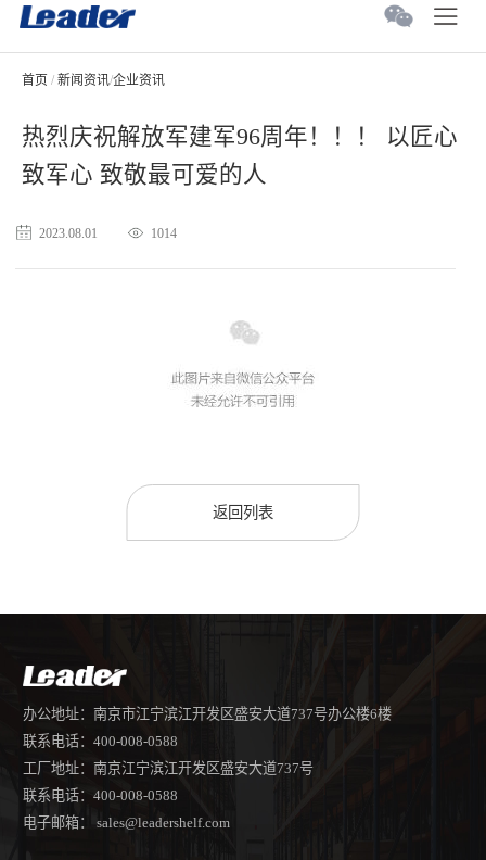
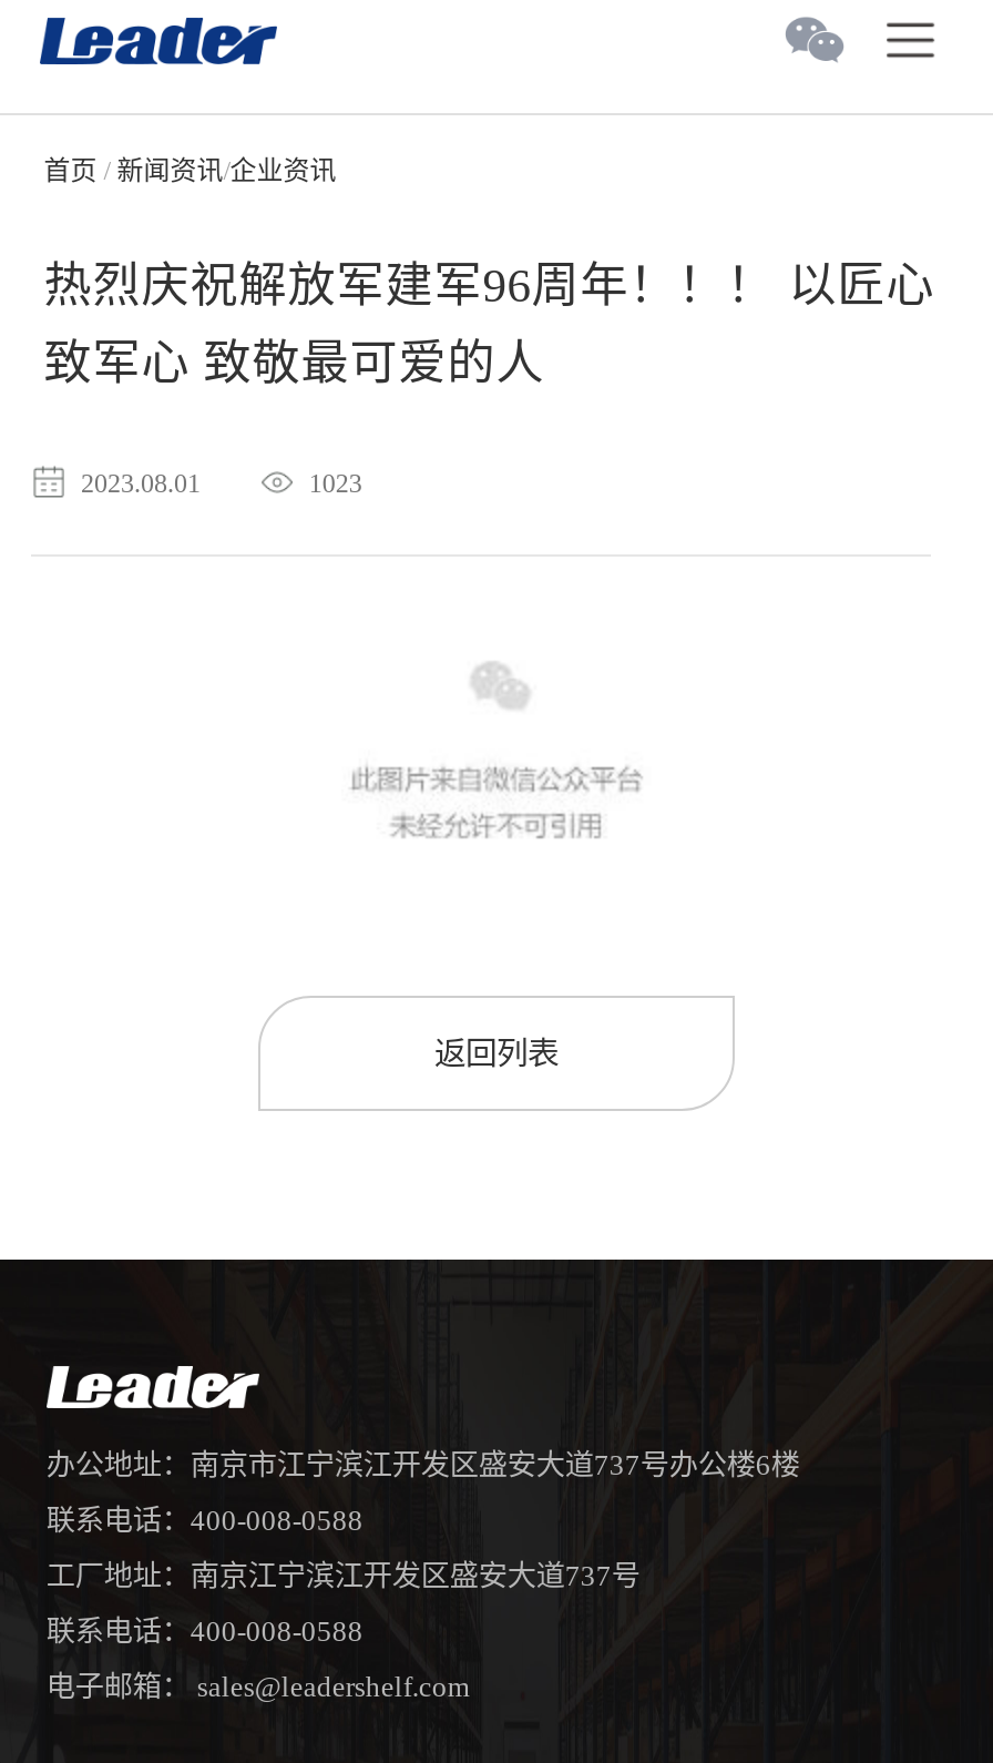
- 1014
+ 1023
